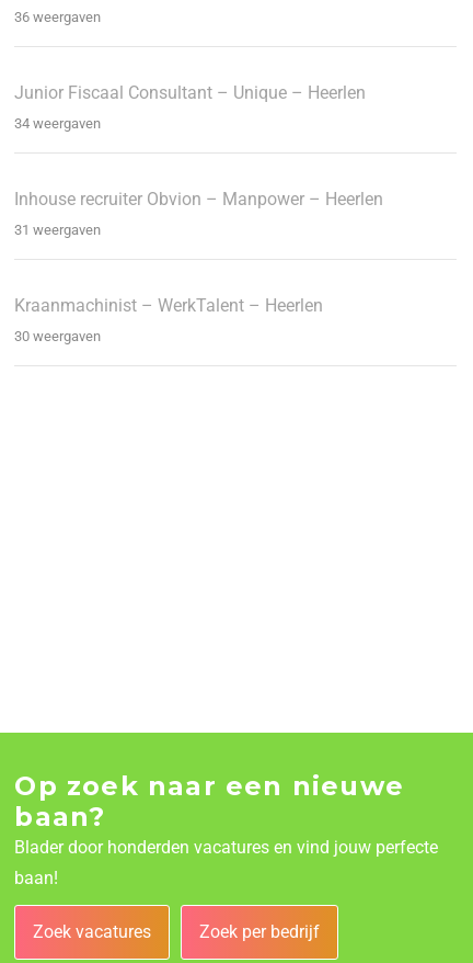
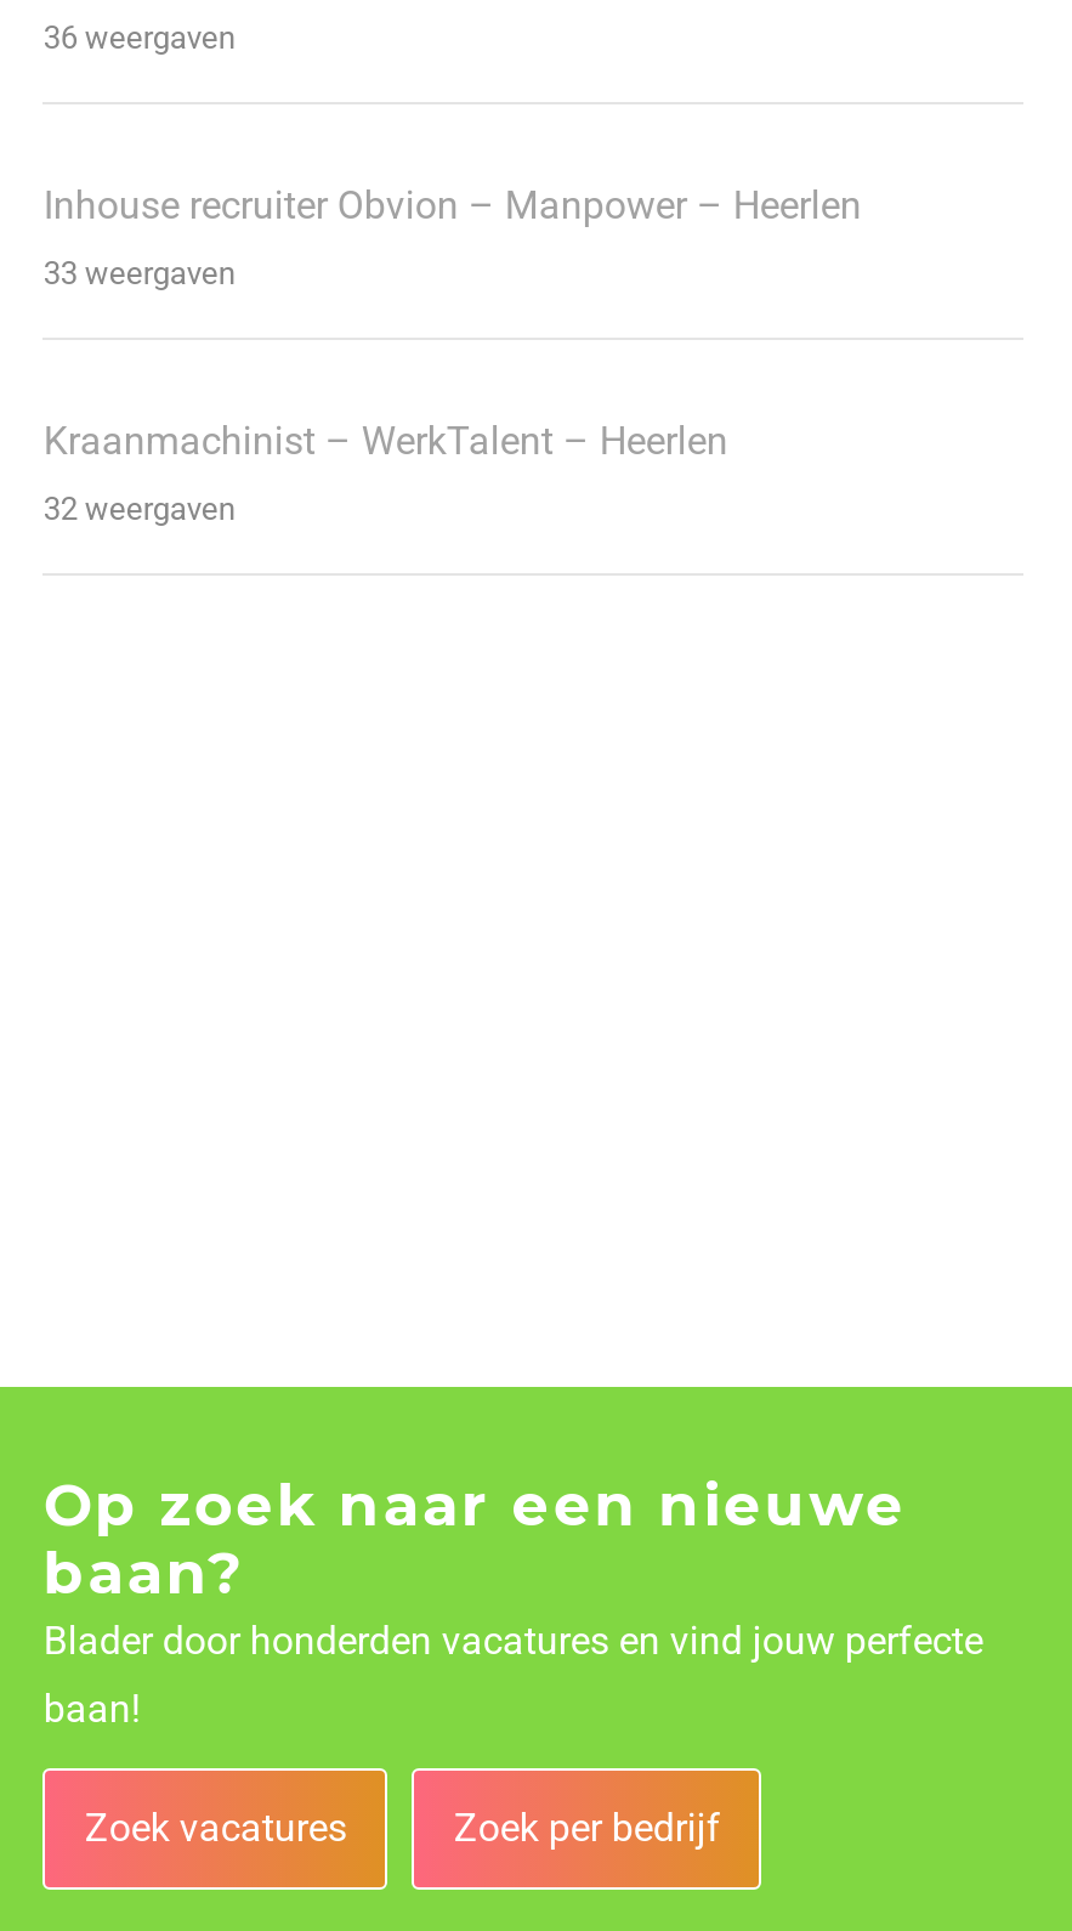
- Junior Fiscaal Consultant – Unique – Heerlen
- 34 weergaven

- 31 weergaven
+ 33 weergaven

- 30 weergaven
+ 32 weergaven
